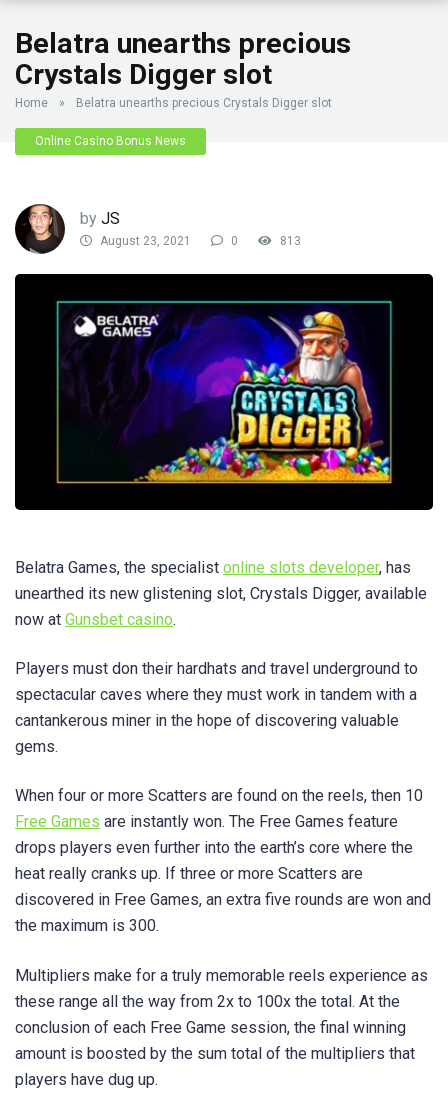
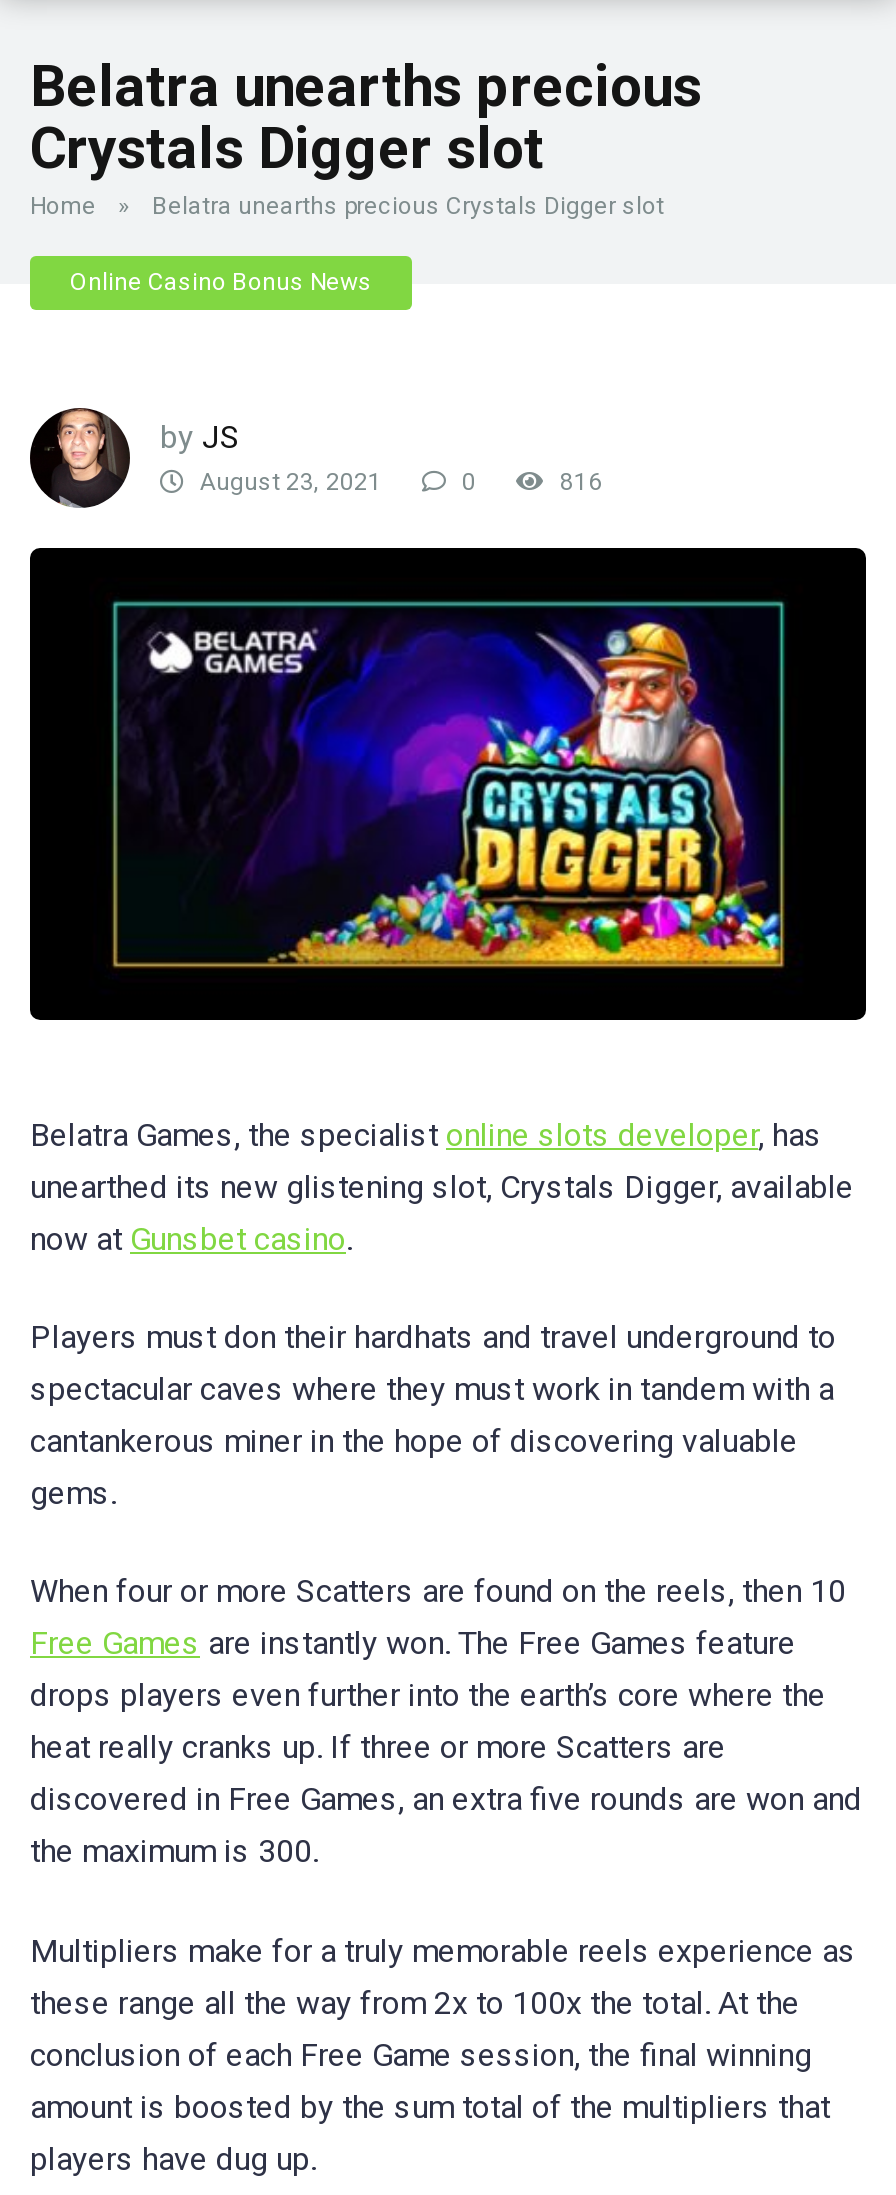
- 813
+ 816
